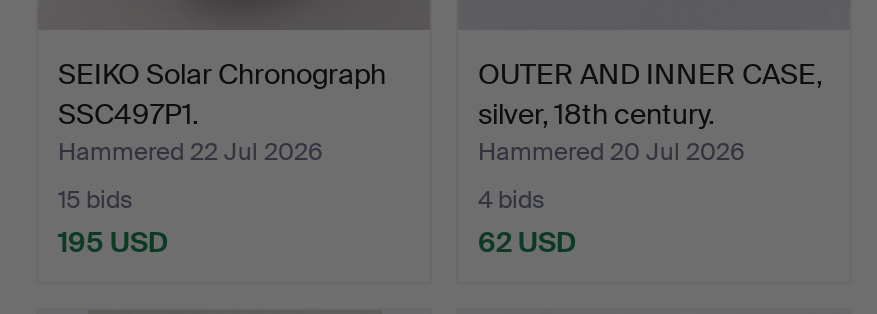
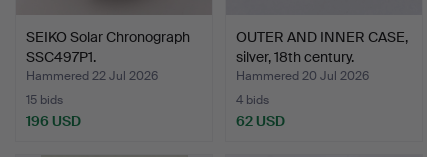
- 195 USD
+ 196 USD
